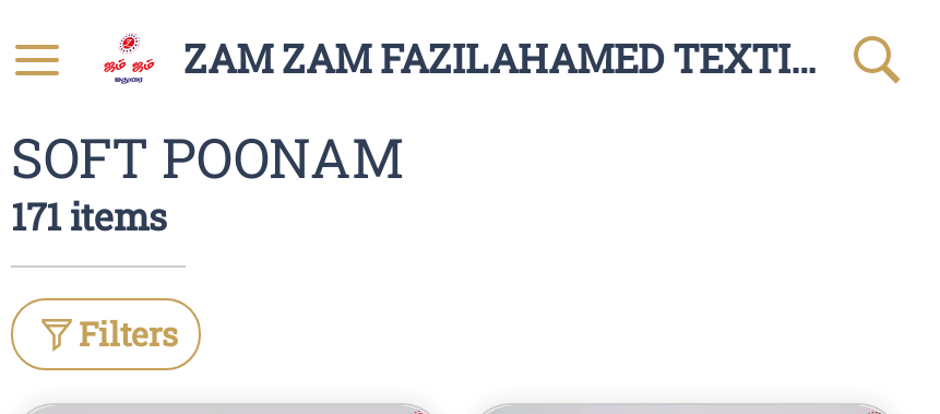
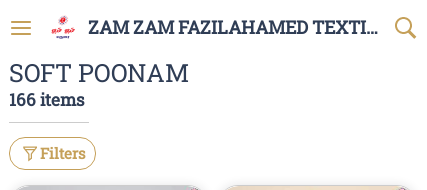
- 171 items
+ 166 items
